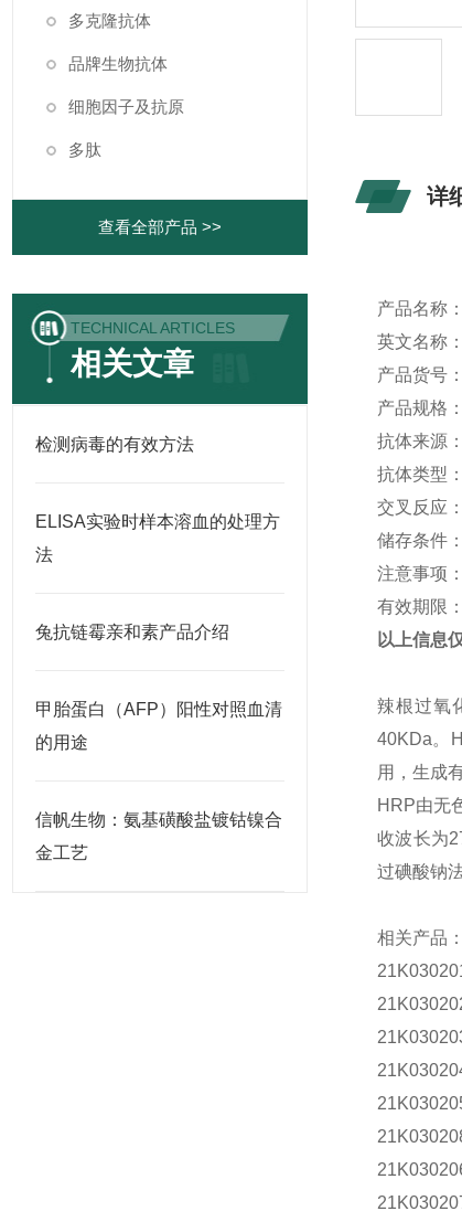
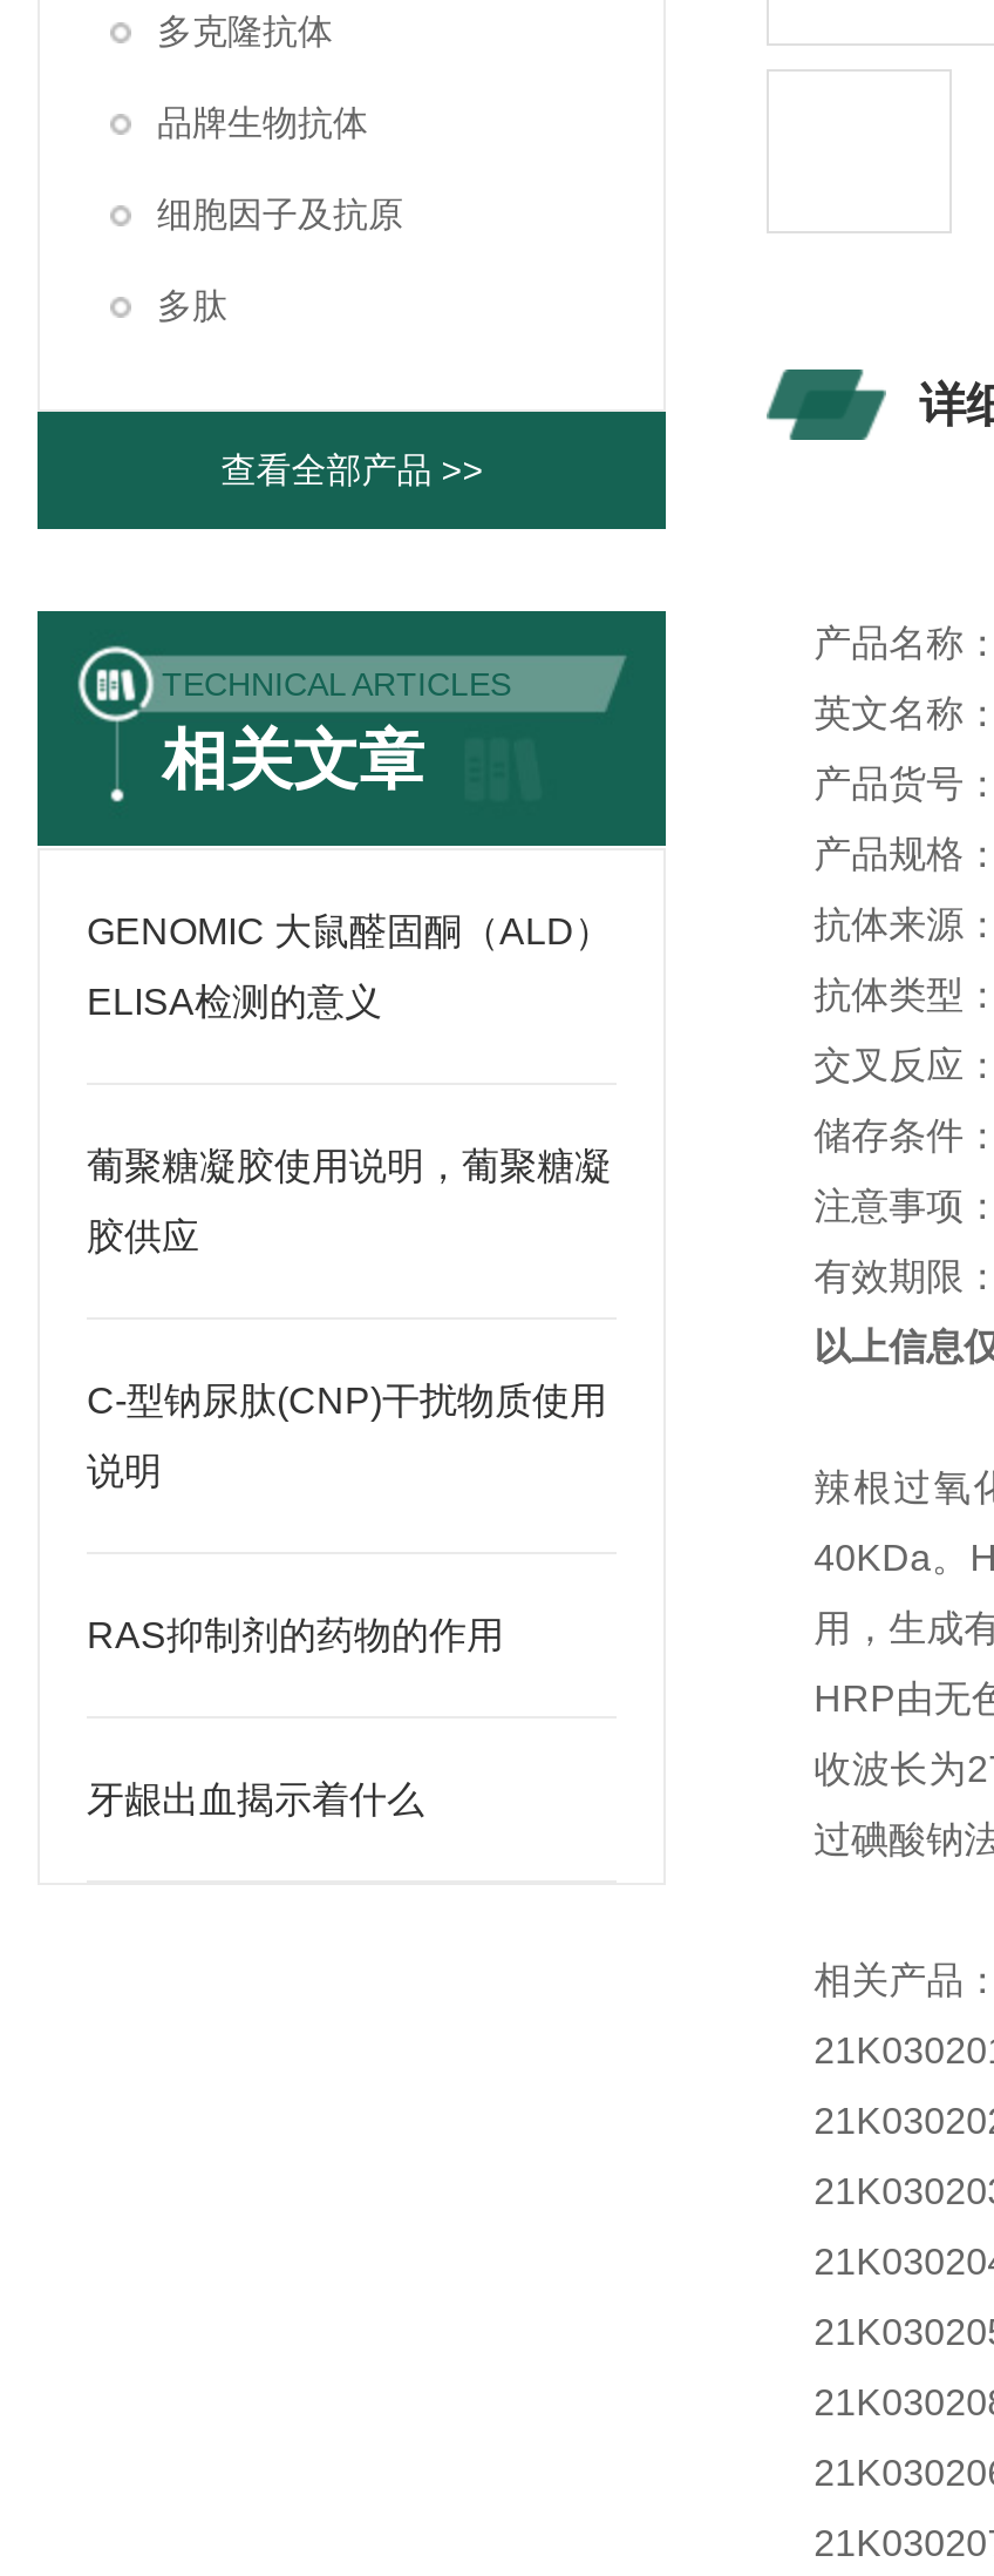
- 检测病毒的有效方法
+ GENOMIC 大鼠醛固酮（ALD）

- ELISA实验时样本溶血的处理方
+ ELISA检测的意义

- 法
+ 葡聚糖凝胶使用说明，葡聚糖凝

- 兔抗链霉亲和素产品介绍
+ 胶供应

- 甲胎蛋白（AFP）阳性对照血清
+ C-型钠尿肽(CNP)干扰物质使用

- 的用途
+ 说明

- 信帆生物：氨基磺酸盐镀钴镍合
+ RAS抑制剂的药物的作用

- 金工艺
+ 牙龈出血揭示着什么
